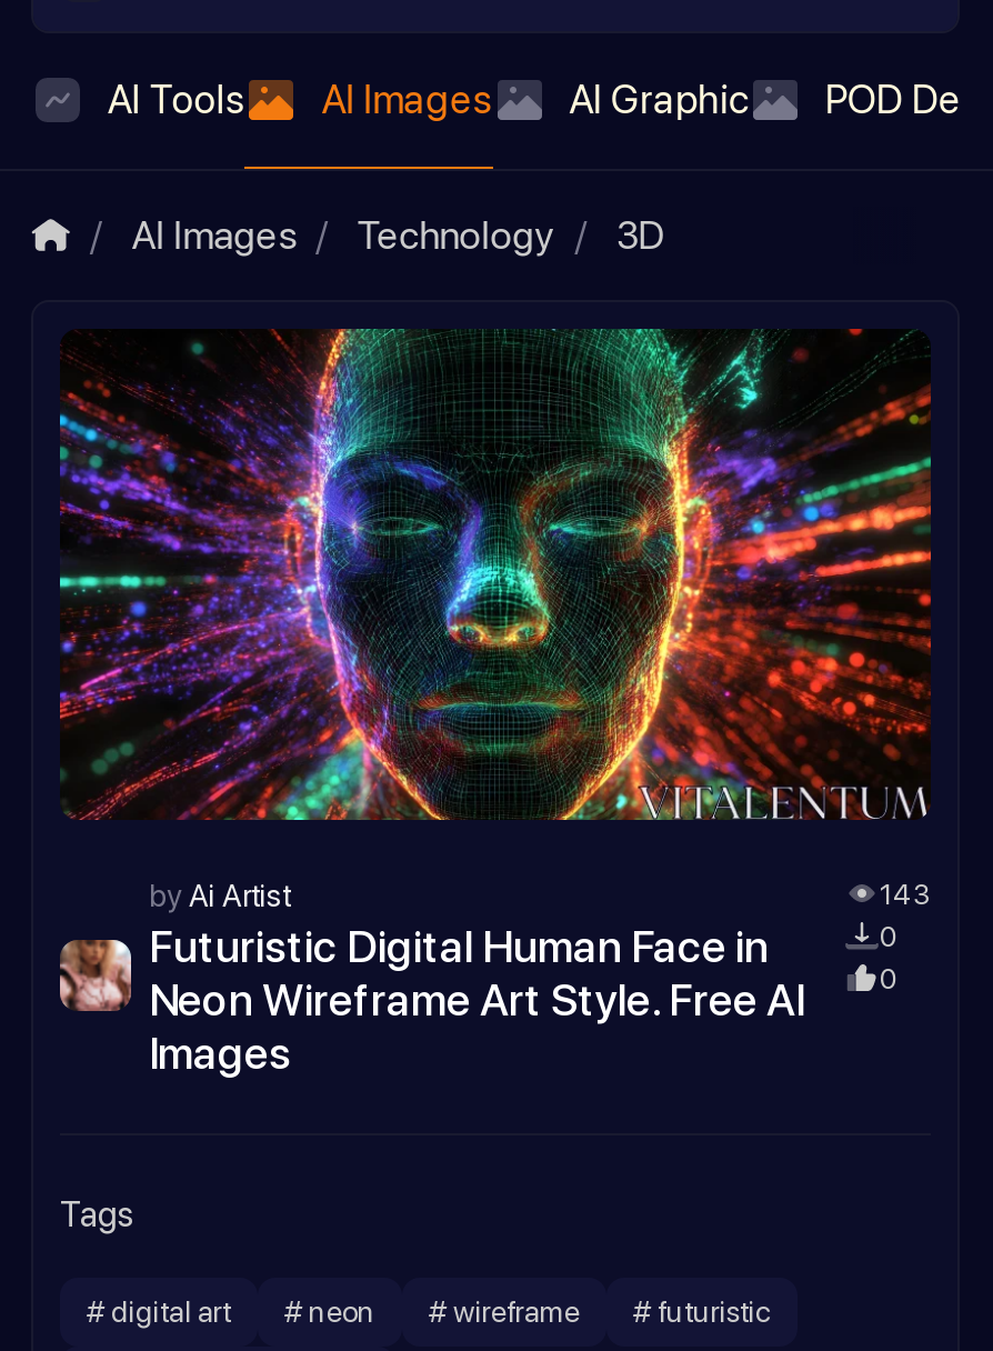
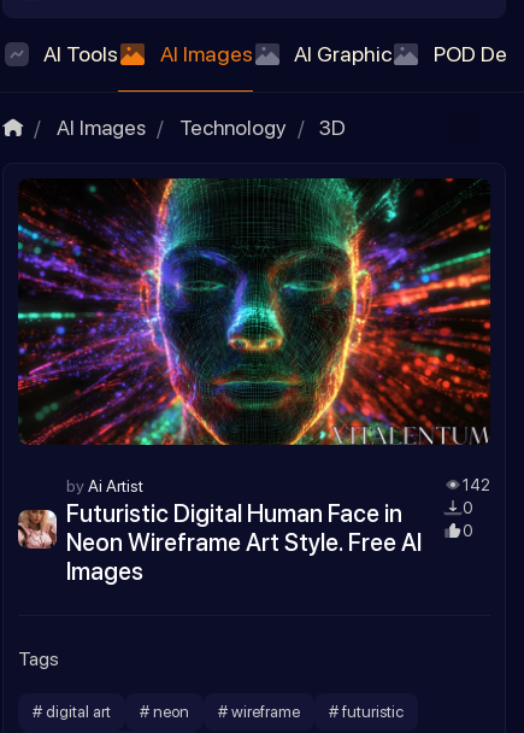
- 143
+ 142
